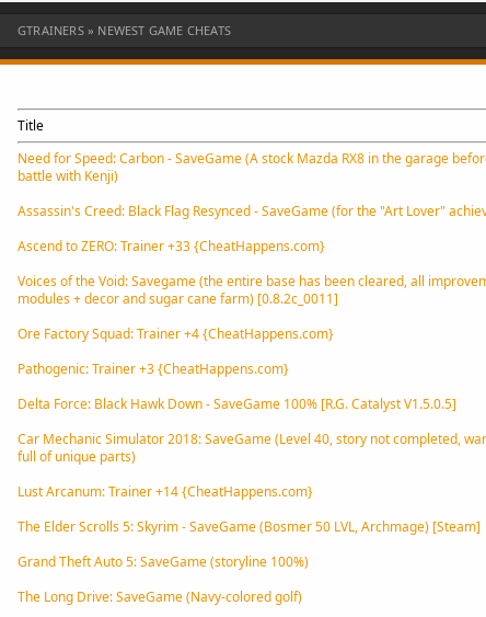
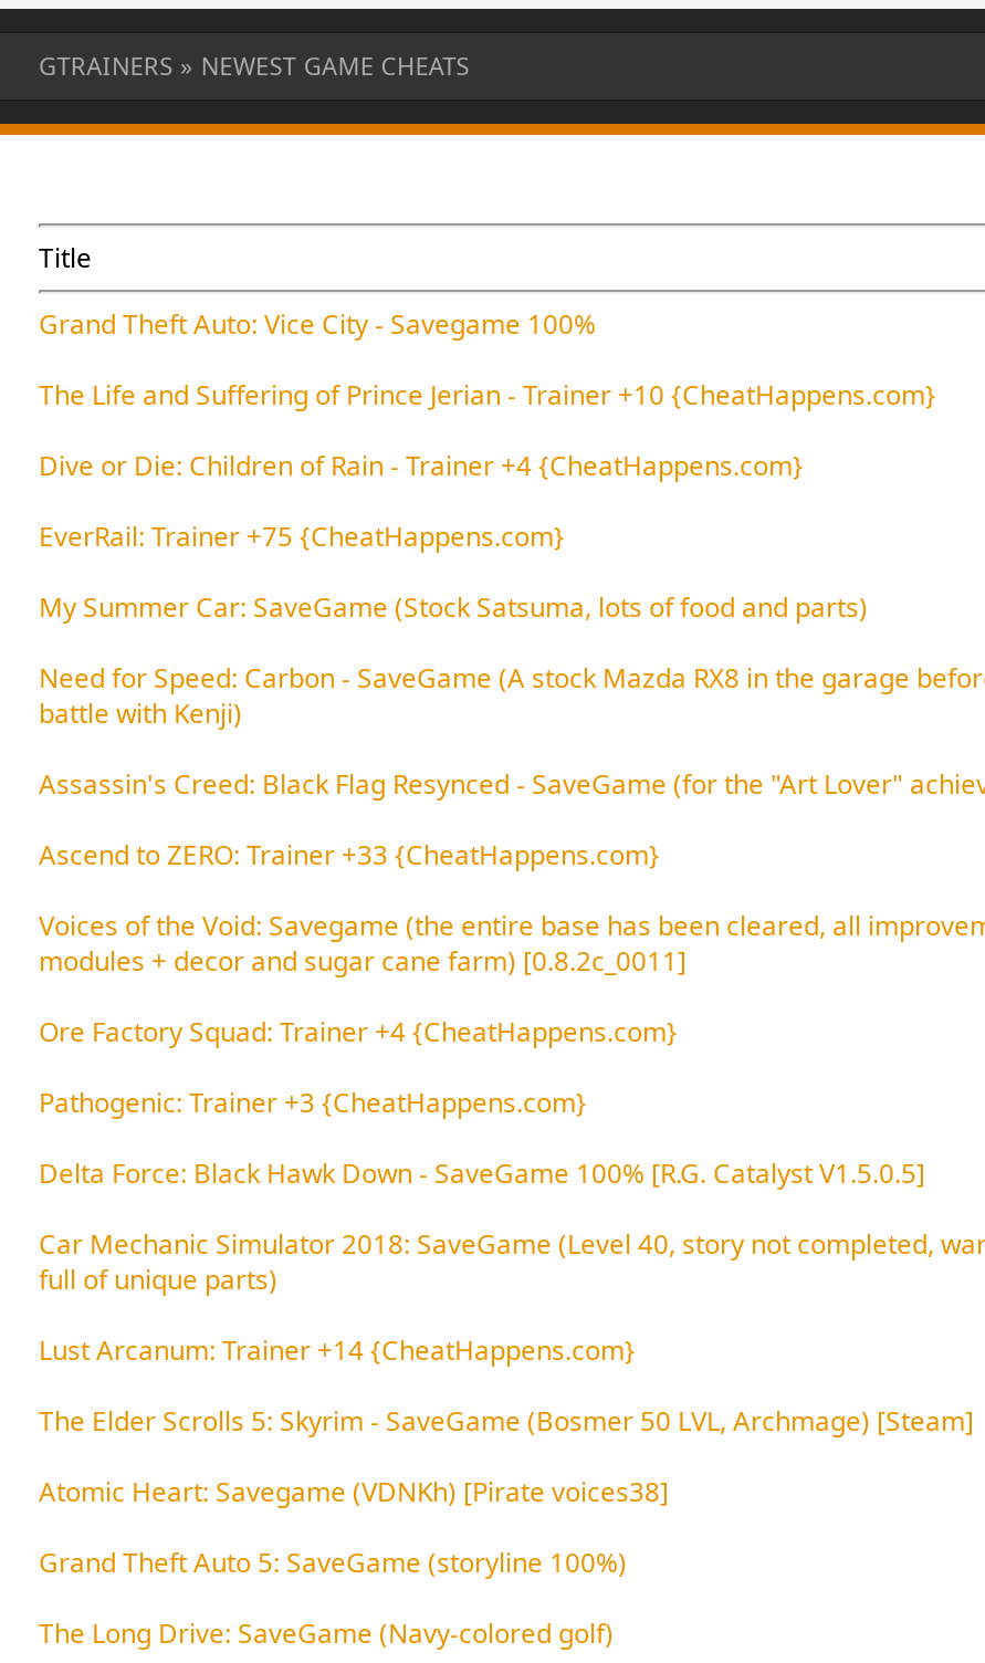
+ Grand Theft Auto: Vice City - Savegame 100%
+ The Life and Suffering of Prince Jerian - Trainer +10 {CheatHappens.com}
+ Dive or Die: Children of Rain - Trainer +4 {CheatHappens.com}
+ EverRail: Trainer +75 {CheatHappens.com}
+ My Summer Car: SaveGame (Stock Satsuma, lots of food and parts)

+ Atomic Heart: Savegame (VDNKh) [Pirate voices38]
